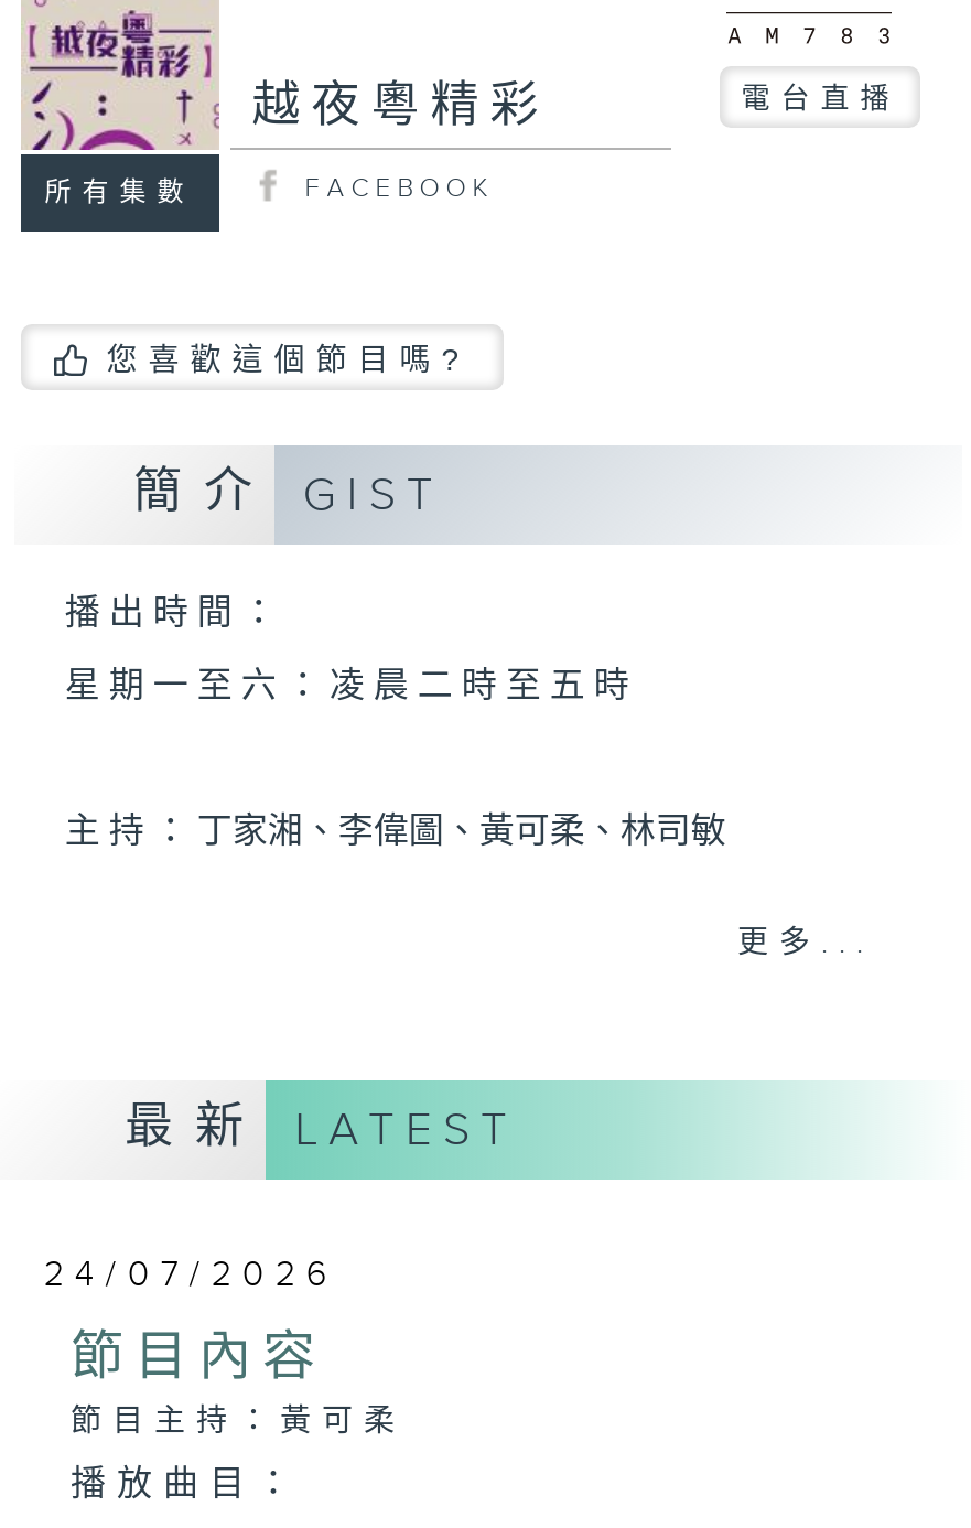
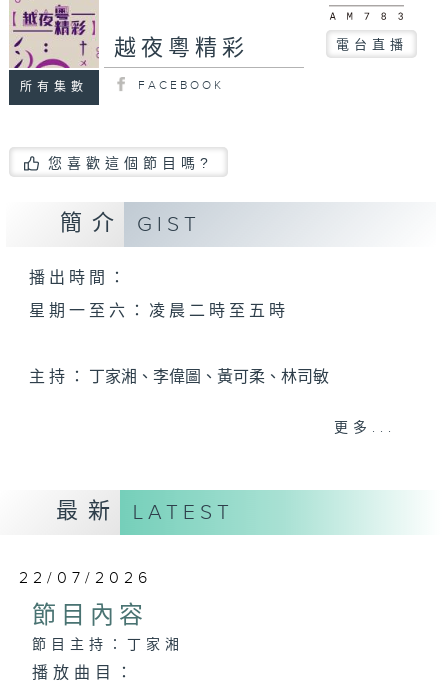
- 24/07/2026
+ 22/07/2026

- 節目主持：黃可柔
+ 節目主持：丁家湘
